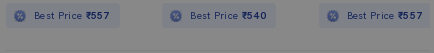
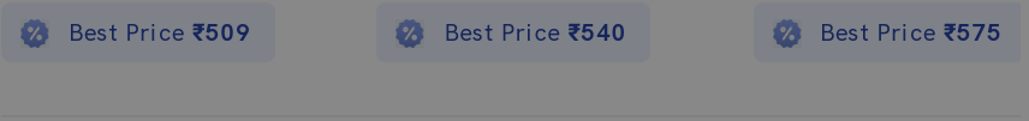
- Best Price ₹557
+ Best Price ₹509

- Best Price ₹557
+ Best Price ₹575
